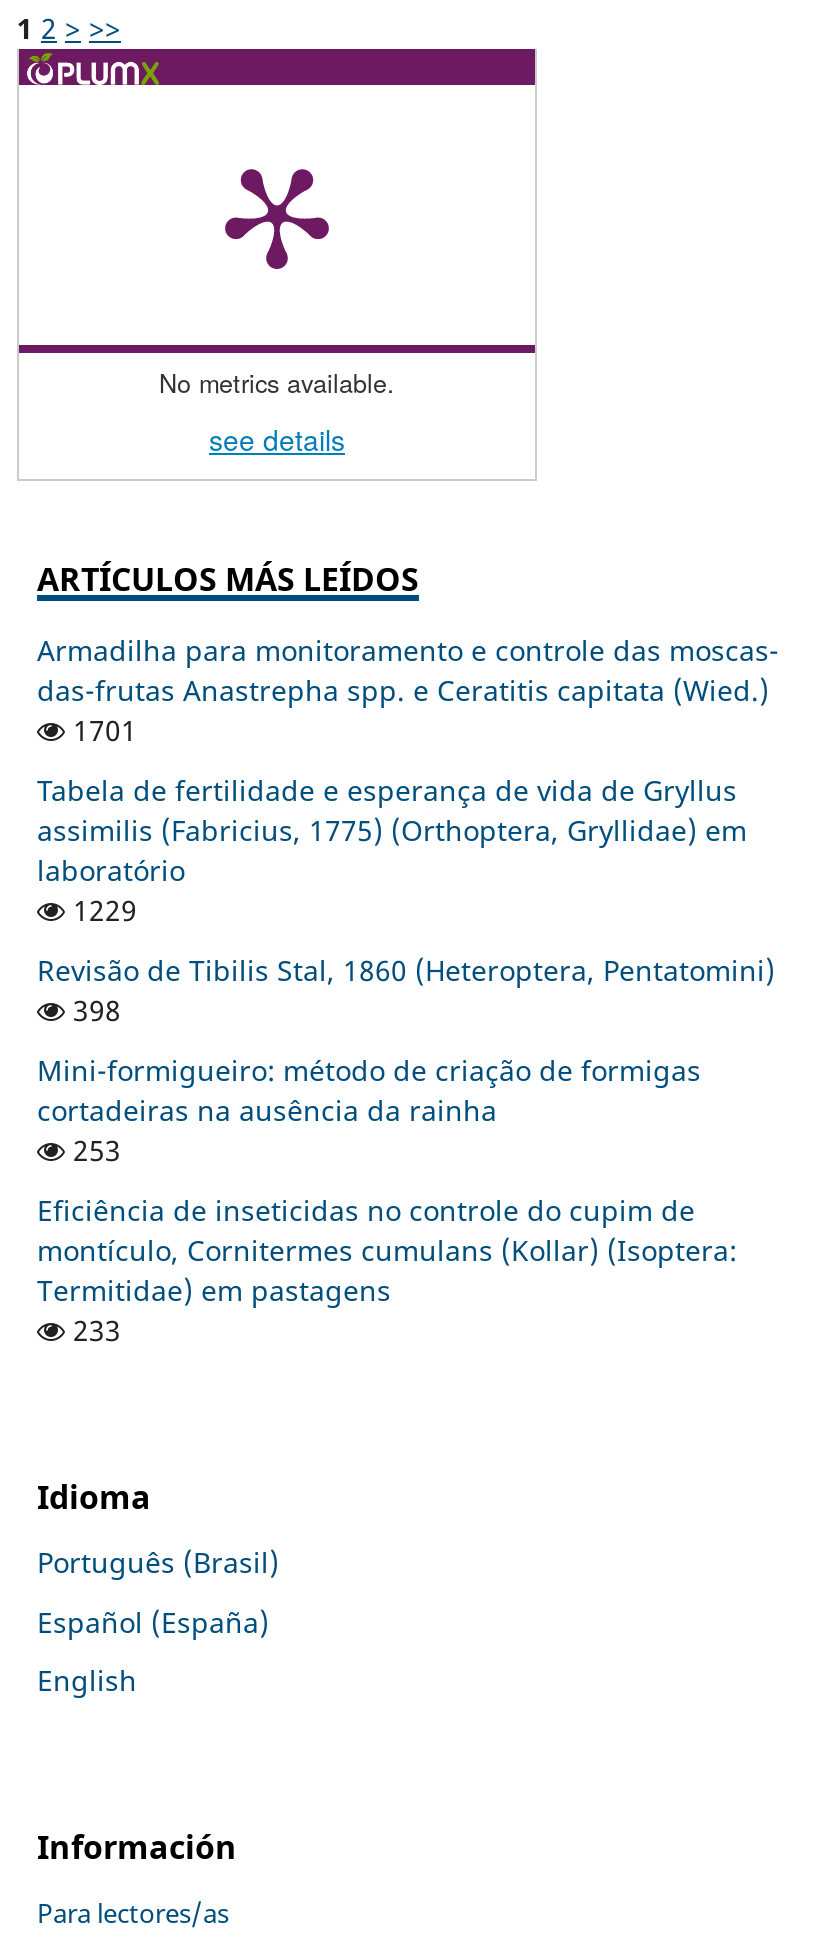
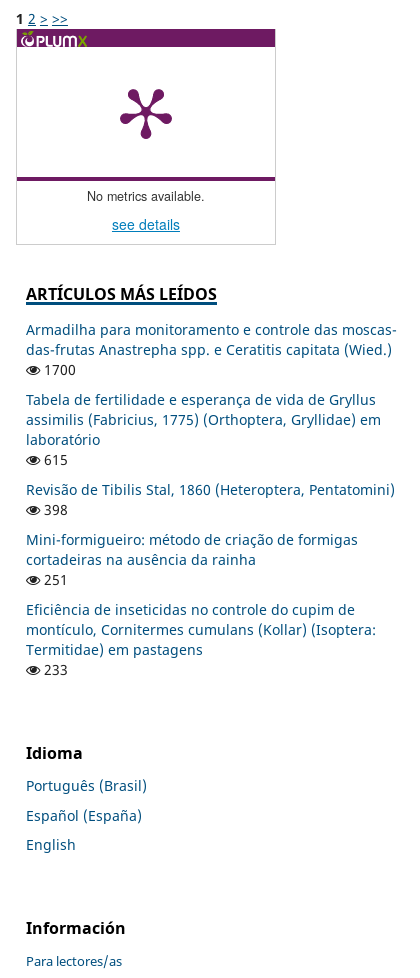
- 1701
+ 1700

- 1229
+ 615

- 253
+ 251
